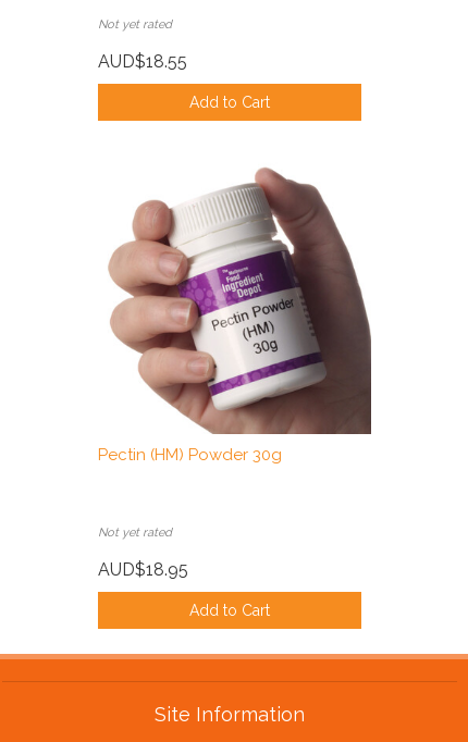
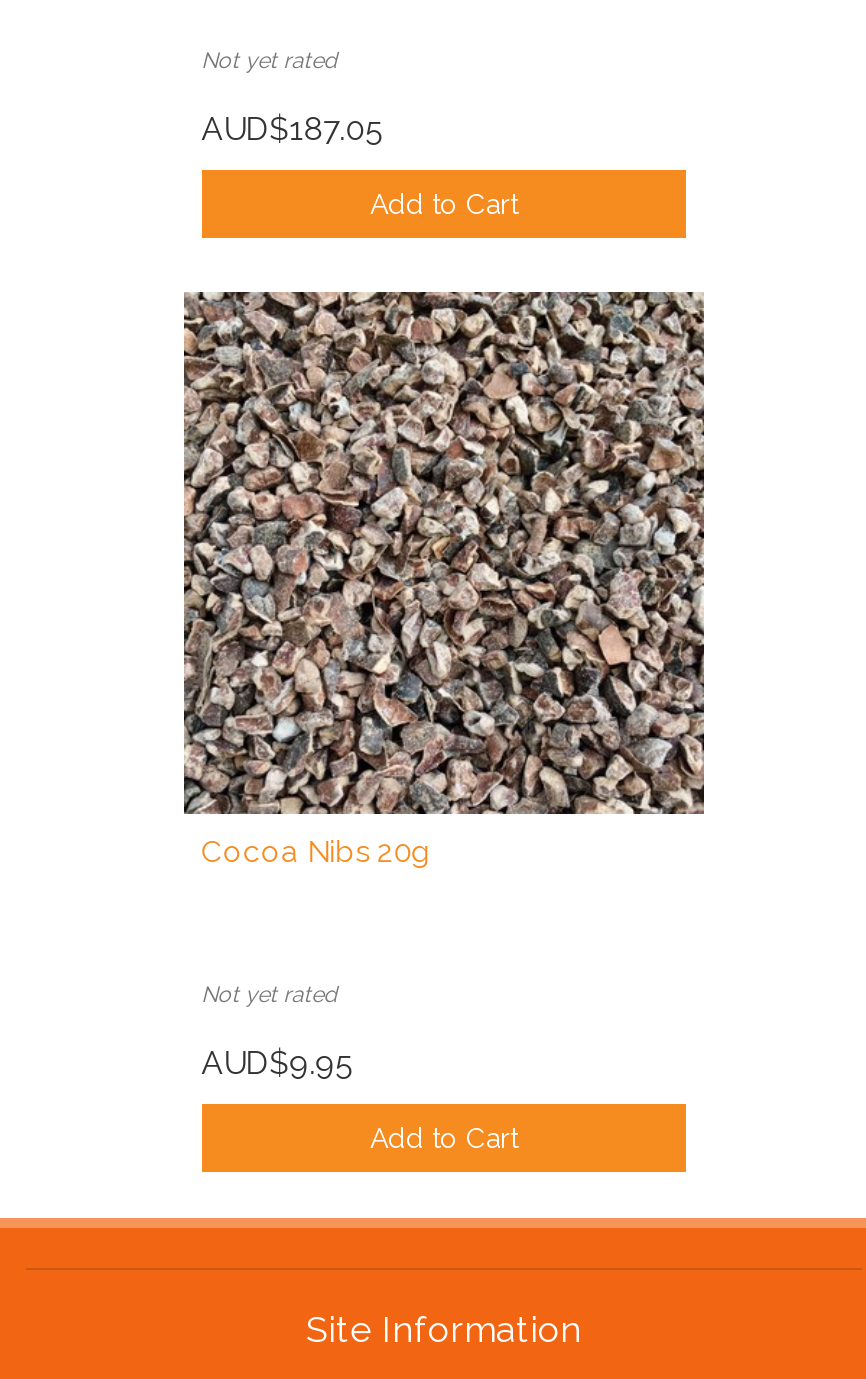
- AUD$18.55
+ AUD$187.05

- [image]
- Pectin (HM) Powder 30g
+ [image]
+ Cocoa Nibs 20g

- AUD$18.95
+ AUD$9.95
